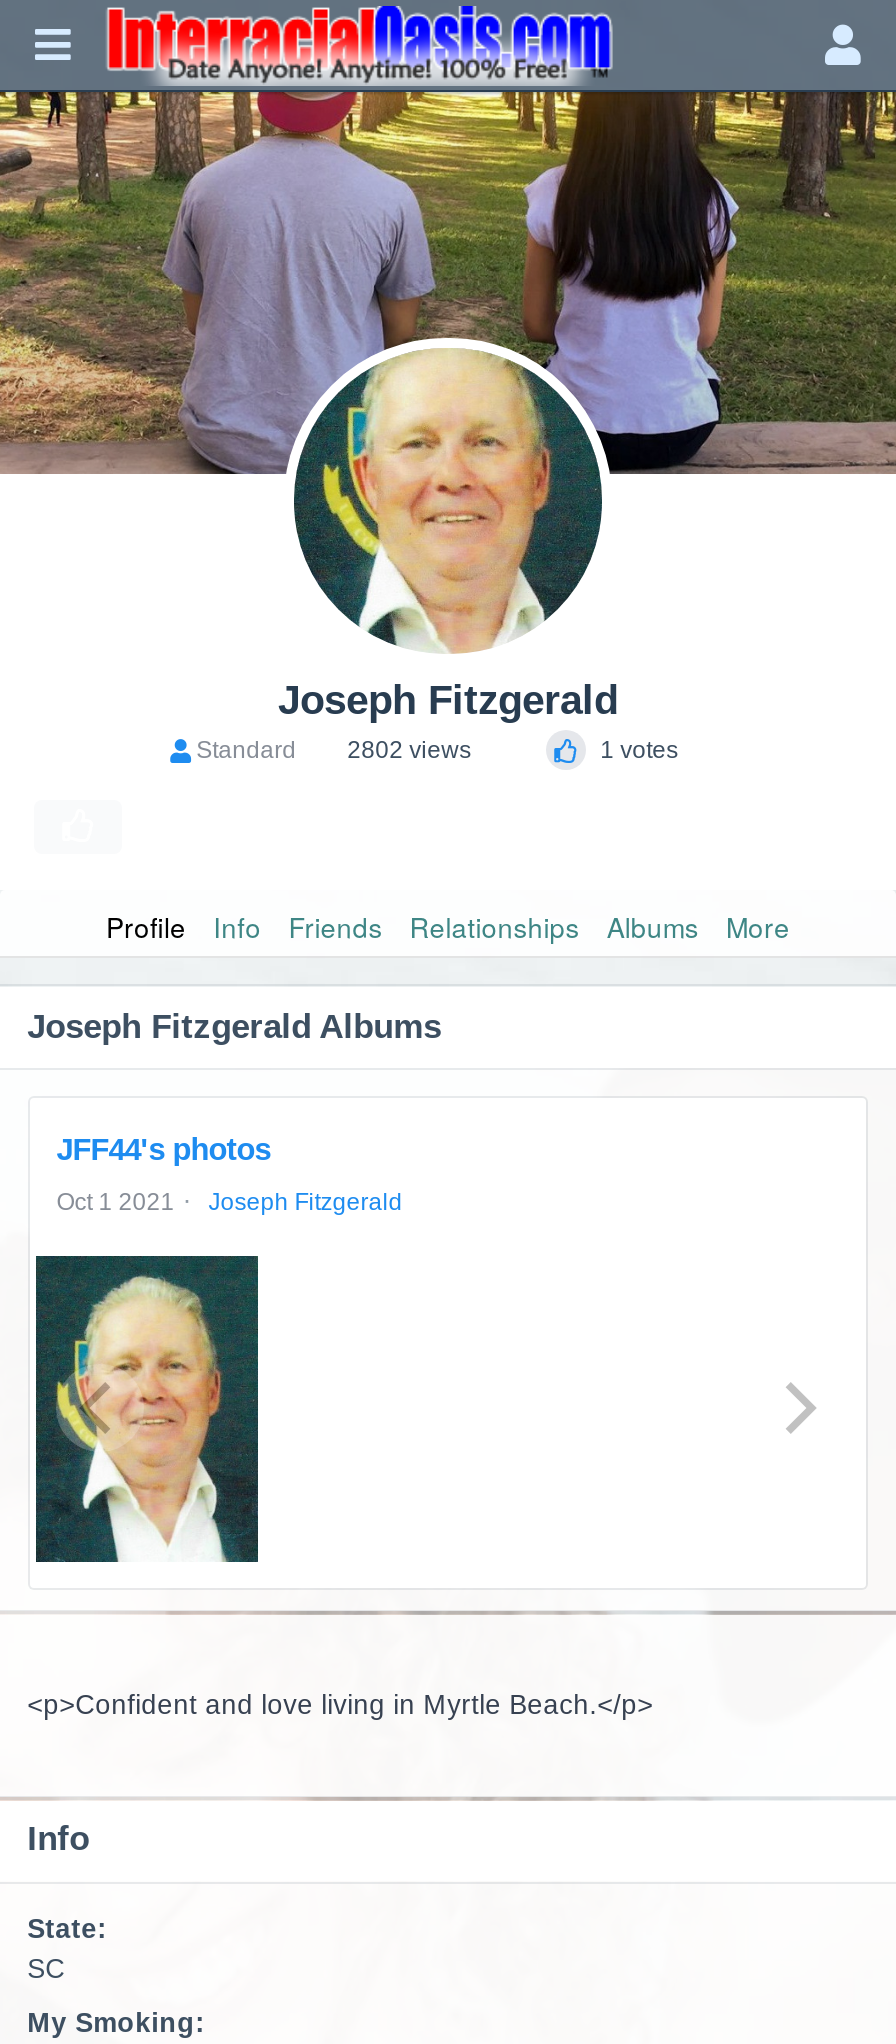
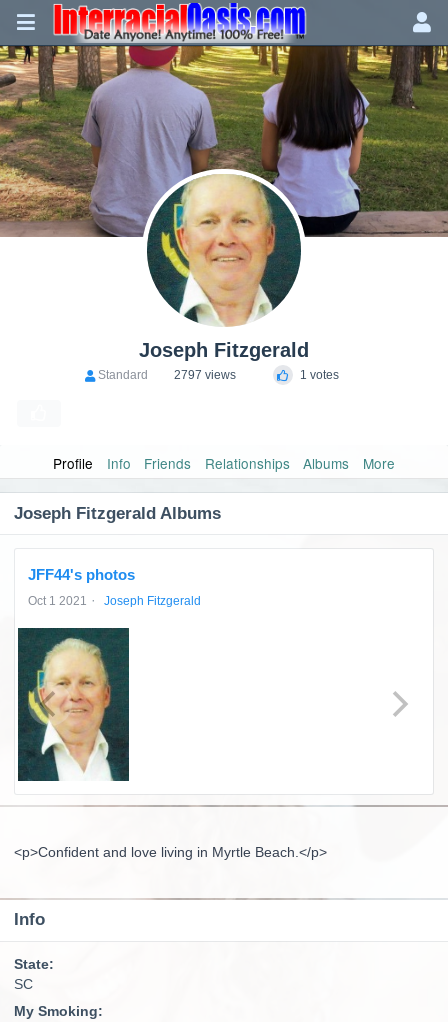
- Standard 2802 views
+ Standard 2797 views
